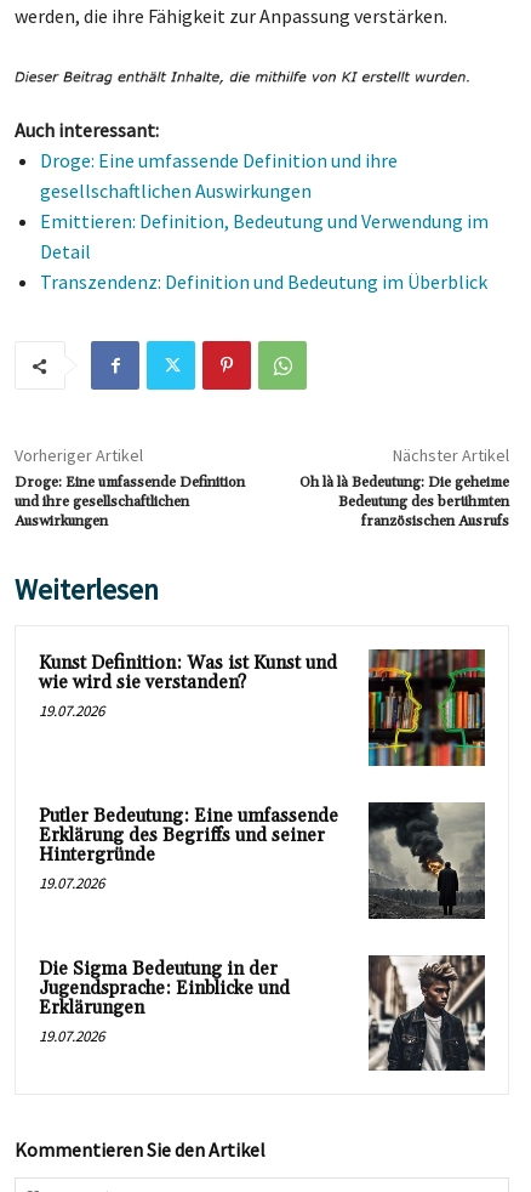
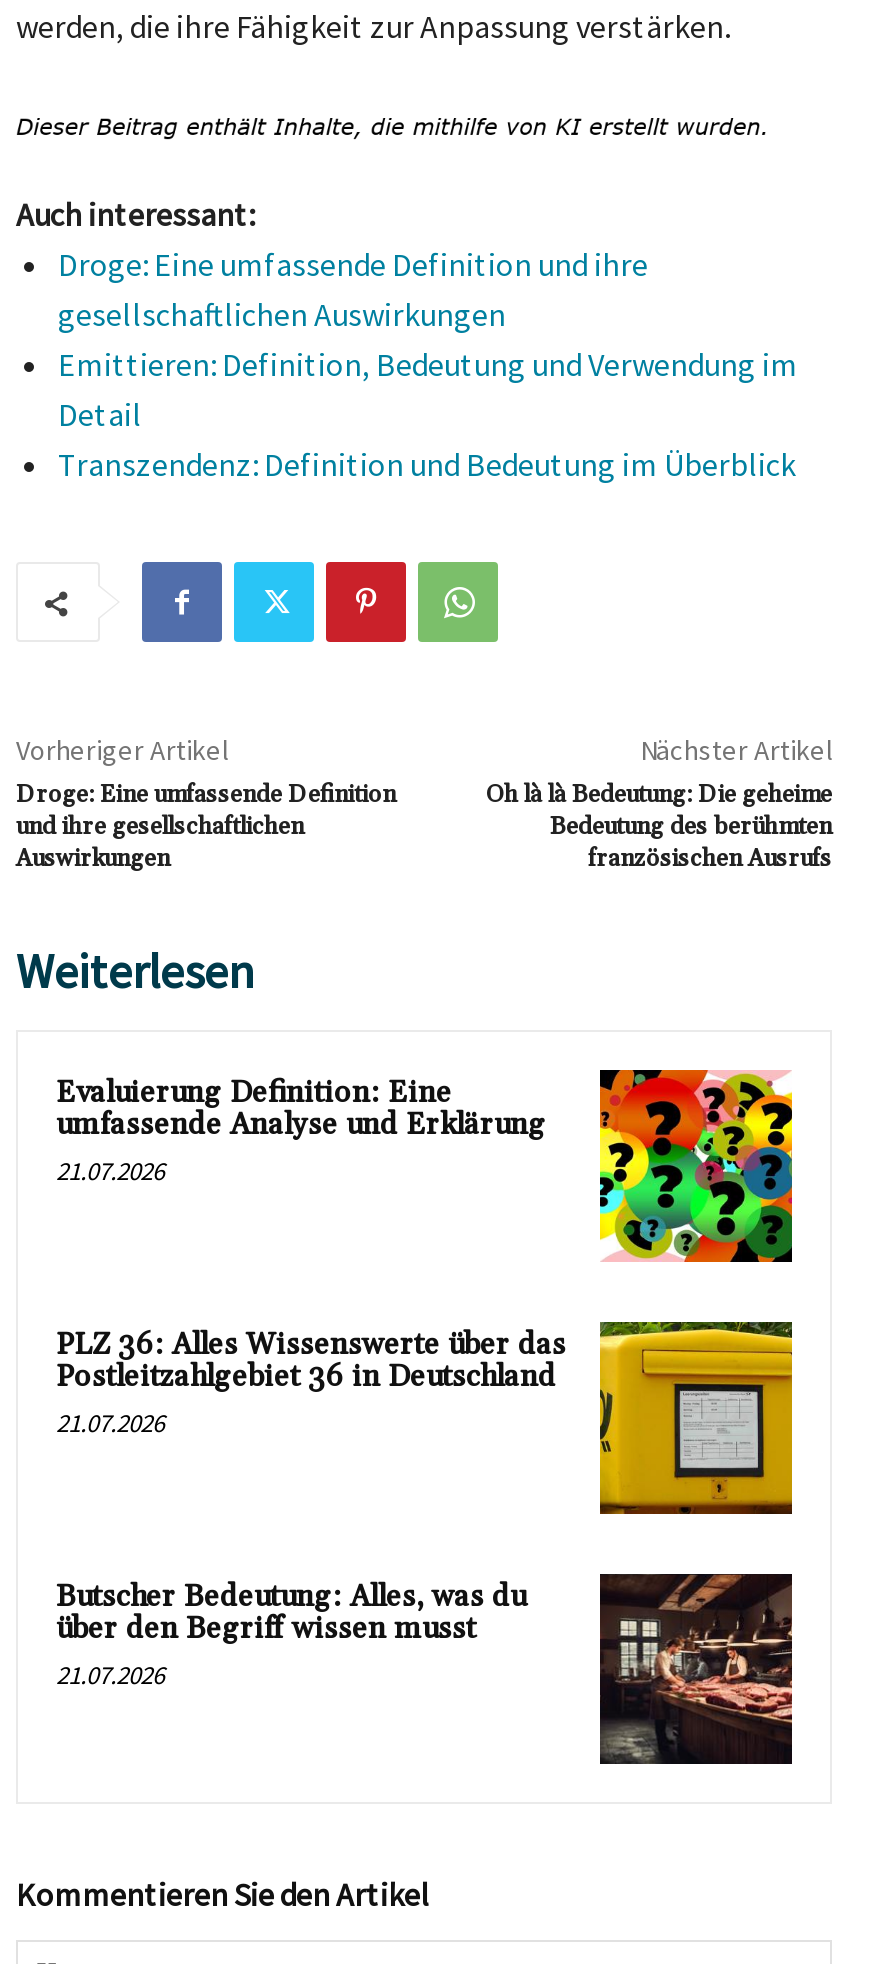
- [image]
- Kunst Definition: Was ist Kunst und
- wie wird sie verstanden?
- 19.07.2026
+ [image]
+ Evaluierung Definition: Eine
+ umfassende Analyse und Erklärung
+ 21.07.2026

- [image]
- Putler Bedeutung: Eine umfassende
- Erklärung des Begriffs und seiner
- Hintergründe
- 19.07.2026
+ [image]
+ PLZ 36: Alles Wissenswerte über das
+ Postleitzahlgebiet 36 in Deutschland
+ 21.07.2026

- Die Sigma Bedeutung in der
- Jugendsprache: Einblicke und
- Erklärungen
- 19.07.2026
+ Butscher Bedeutung: Alles, was du
+ über den Begriff wissen musst
+ 21.07.2026

- [image]
+ [image]
